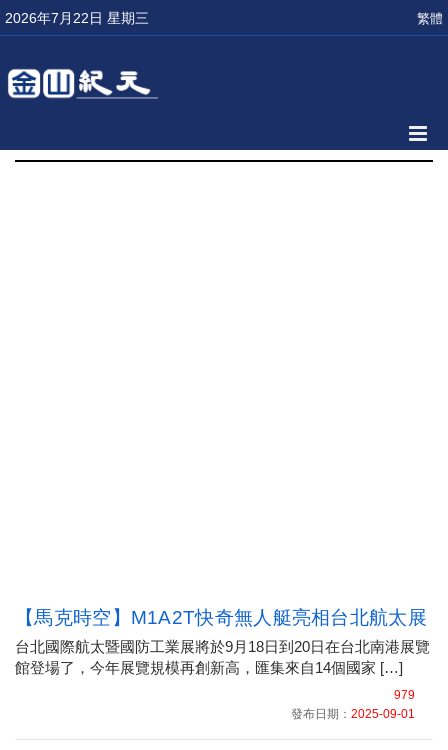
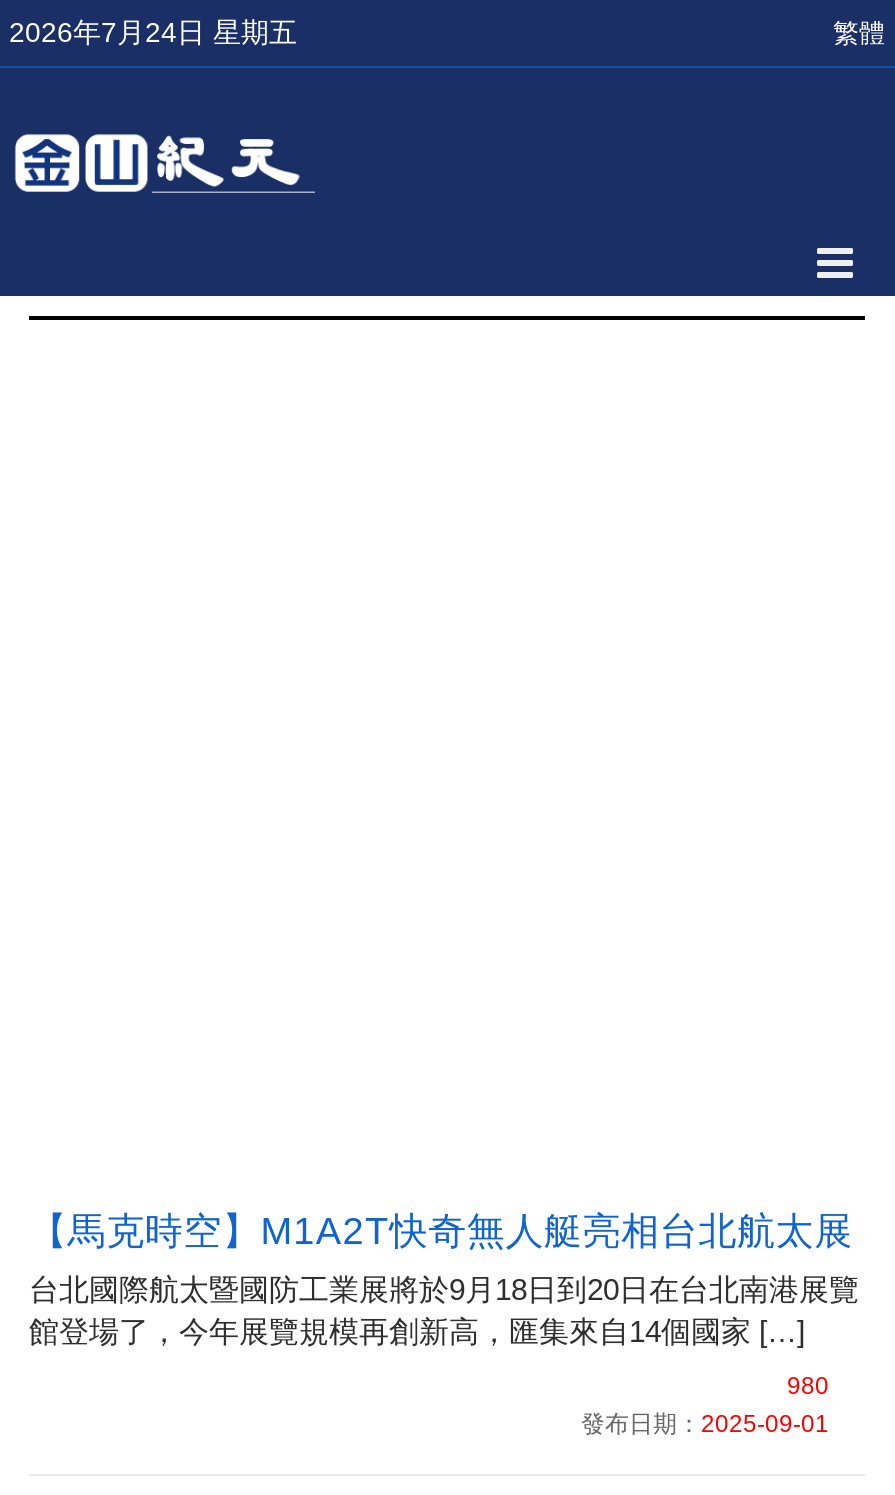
- 2026年7月22日 星期三
+ 2026年7月24日 星期五

- 979
+ 980
